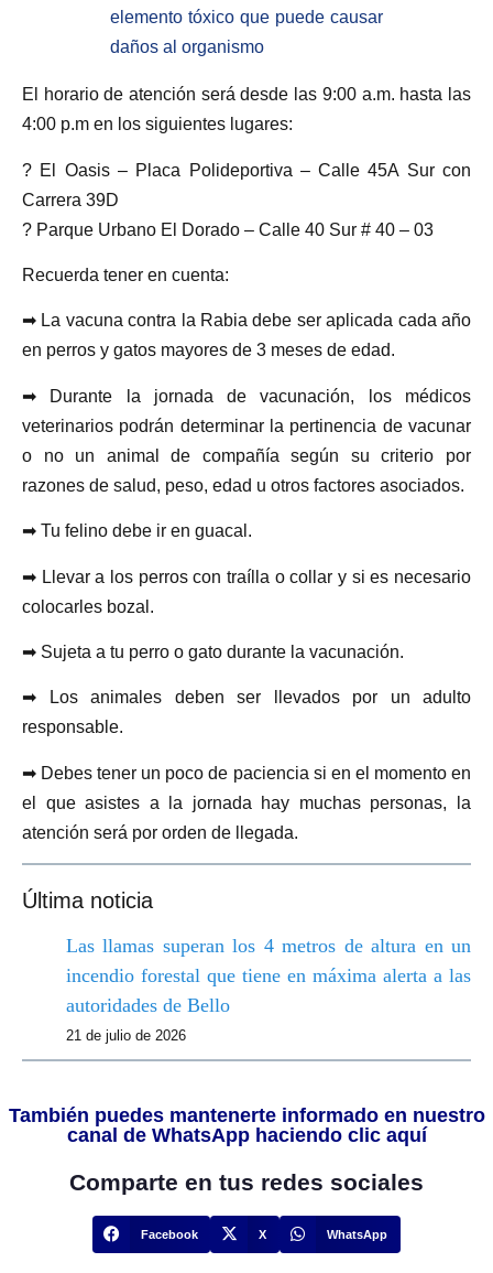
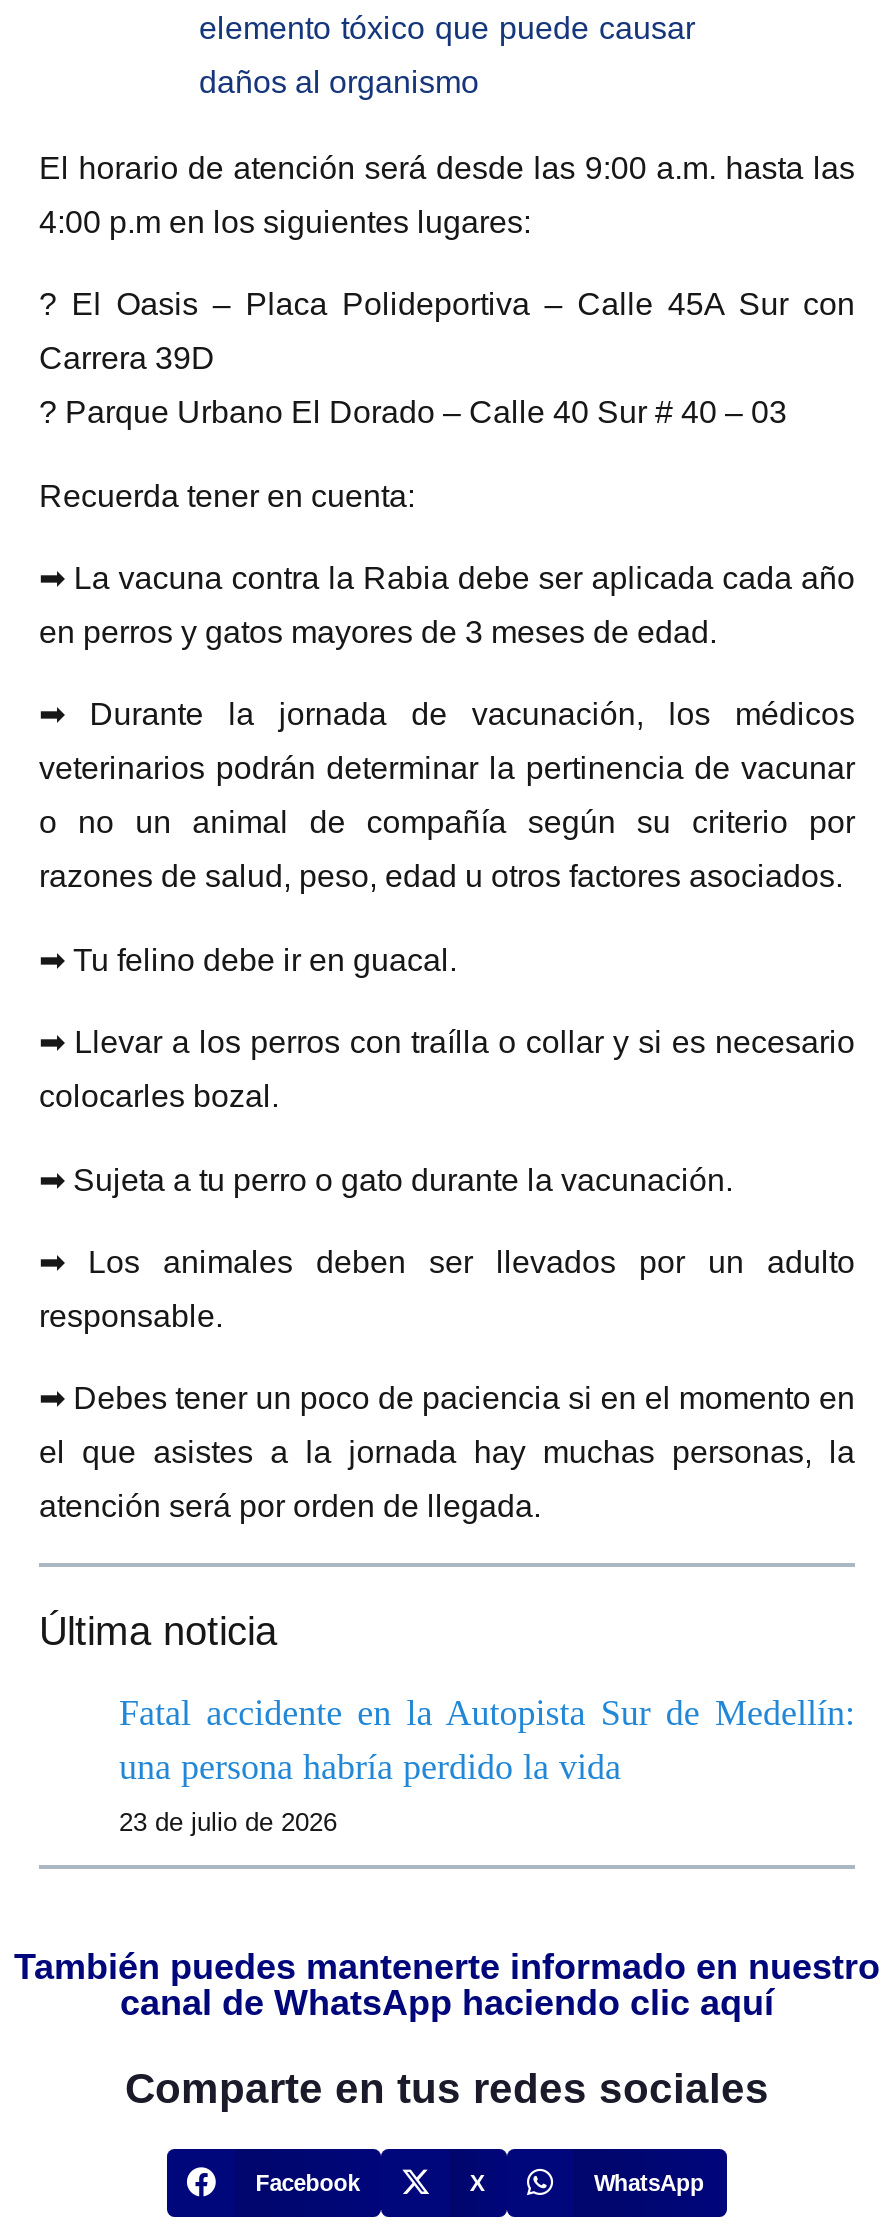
- Las llamas superan los 4 metros de altura en un
- incendio forestal que tiene en máxima alerta a las
- autoridades de Bello
+ Fatal accidente en la Autopista Sur de Medellín:
+ una persona habría perdido la vida

- 21 de julio de 2026
+ 23 de julio de 2026
